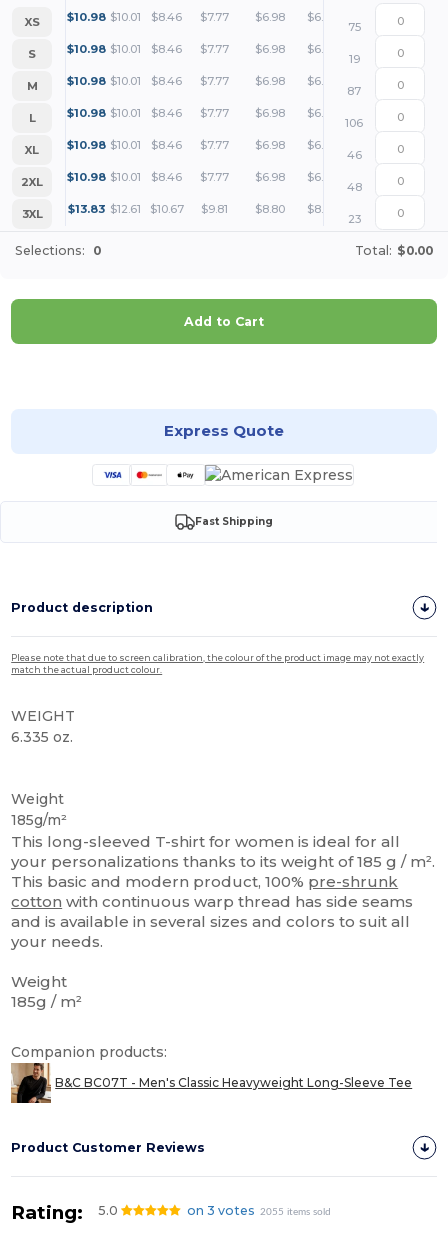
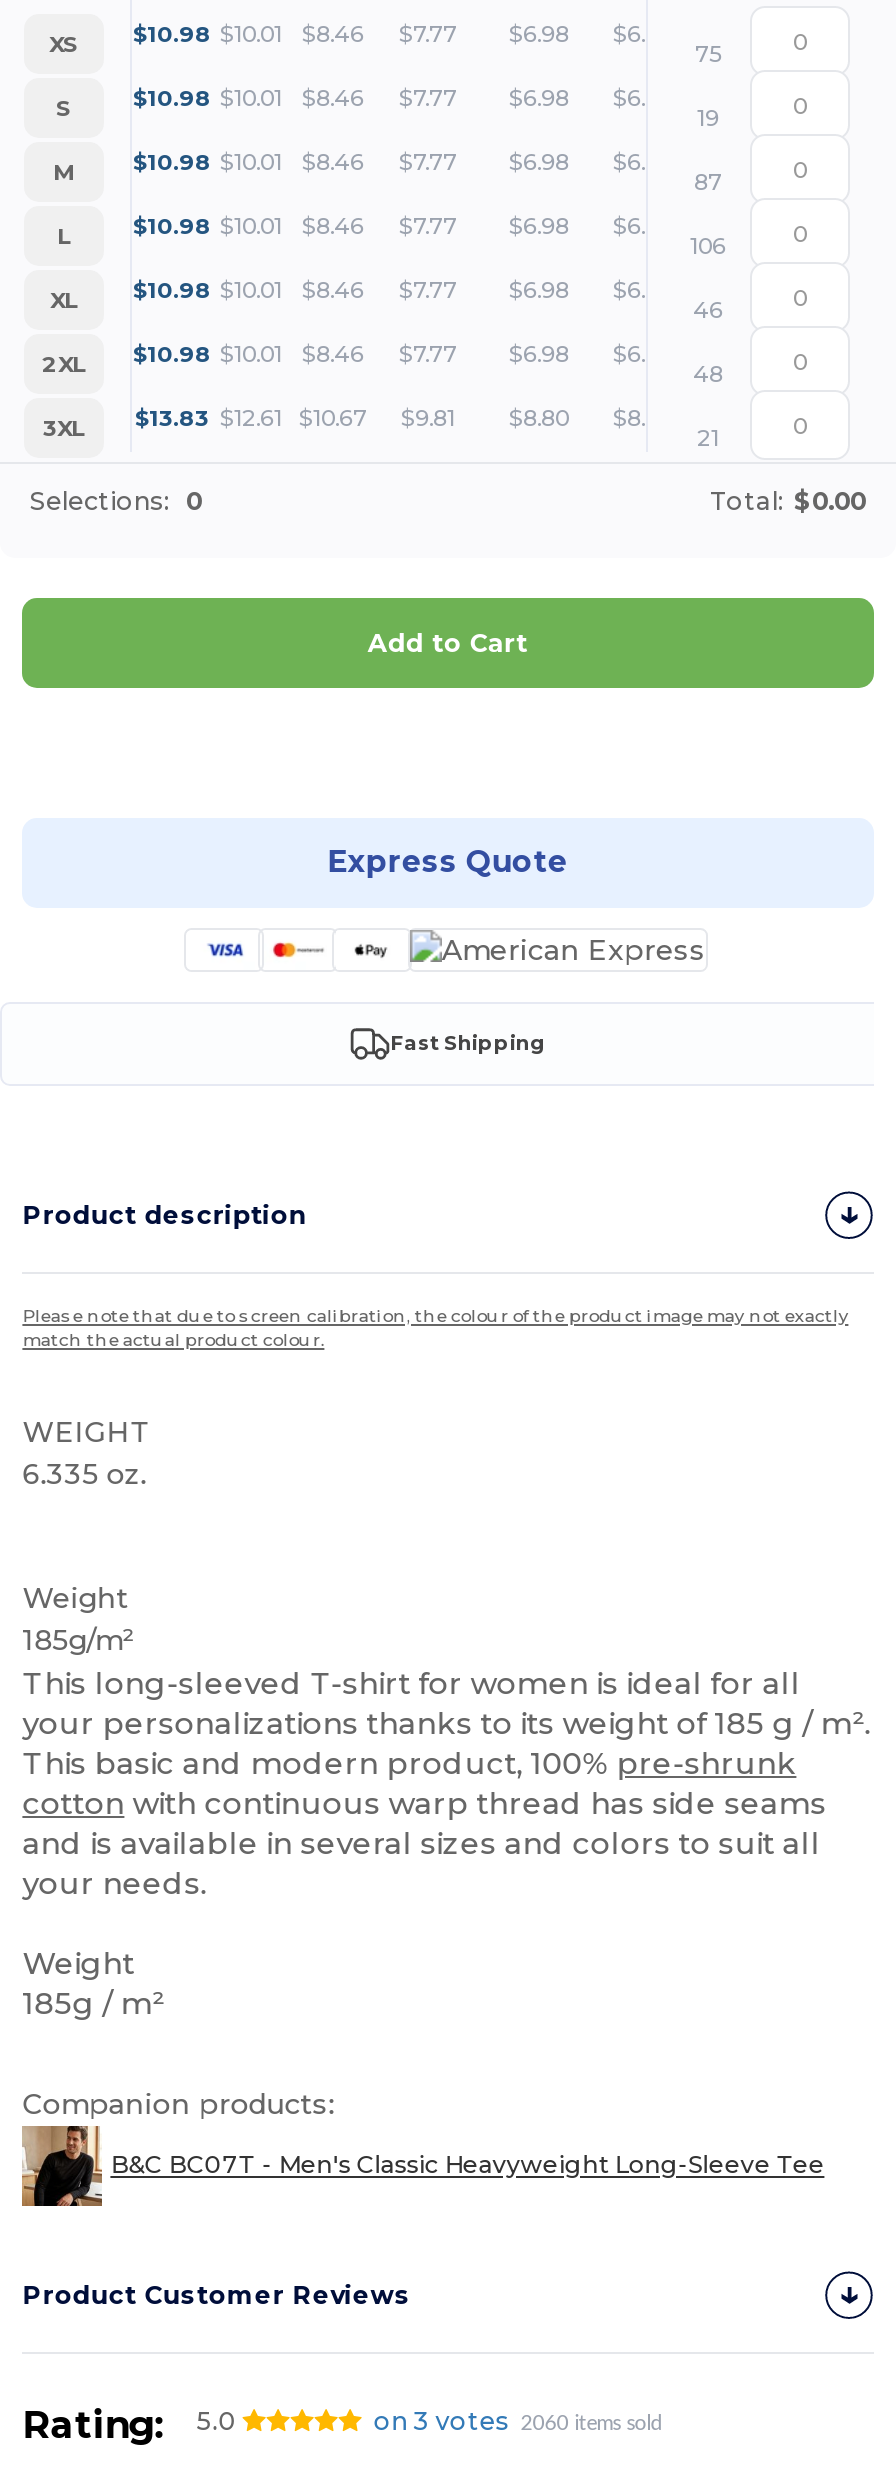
- 23
+ 21

- on 3 votes 2055 items sold
+ on 3 votes 2060 items sold
